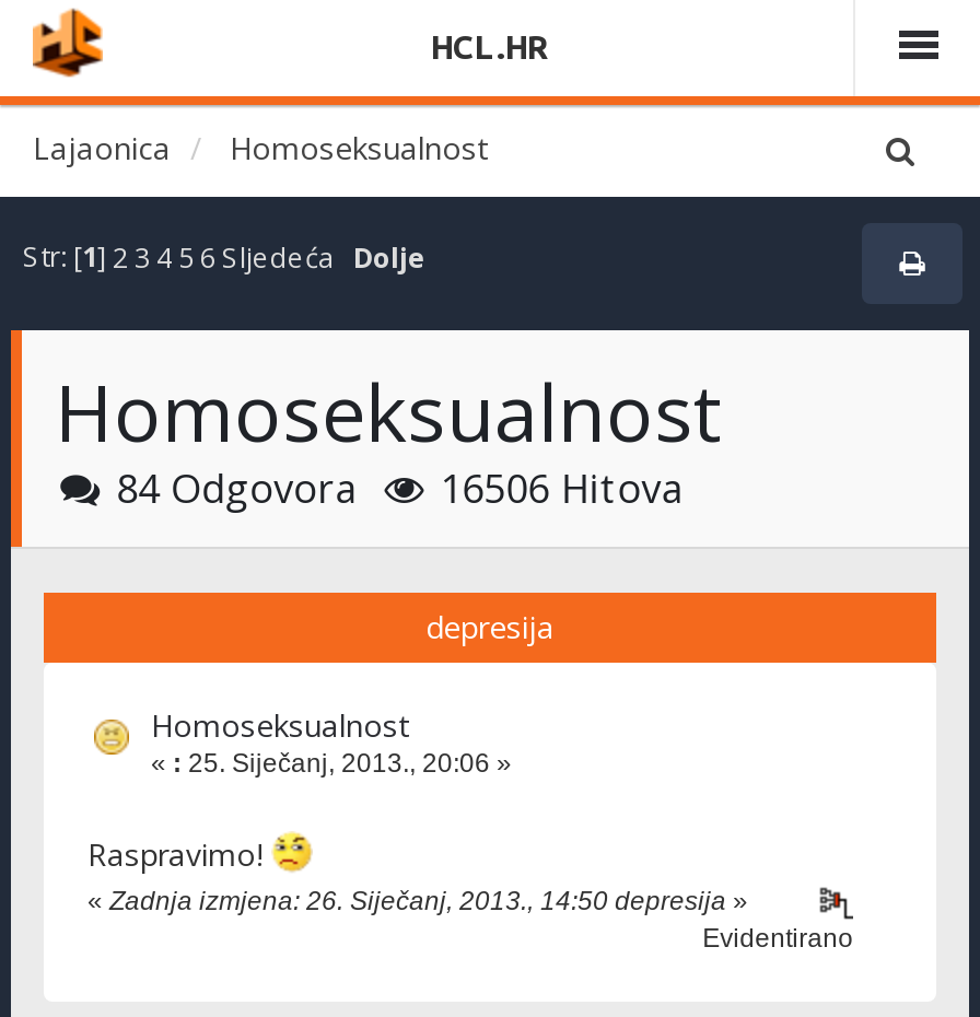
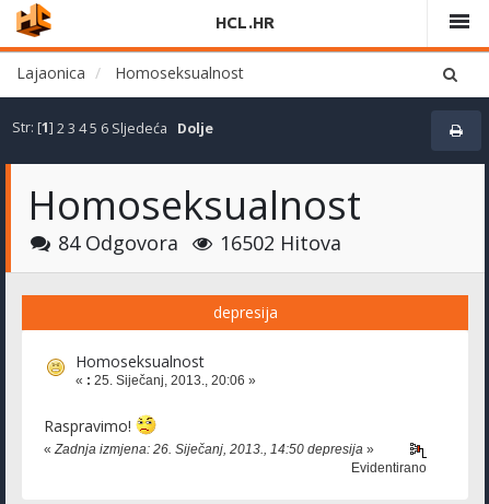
- 84 Odgovora 16506 Hitova
+ 84 Odgovora 16502 Hitova
